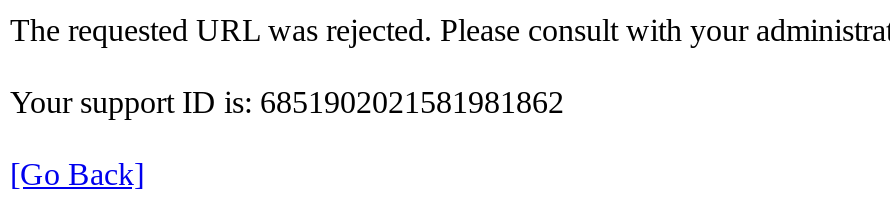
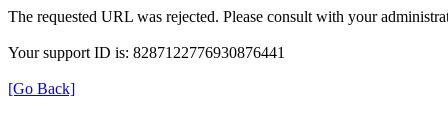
- Your support ID is: 6851902021581981862
+ Your support ID is: 8287122776930876441
